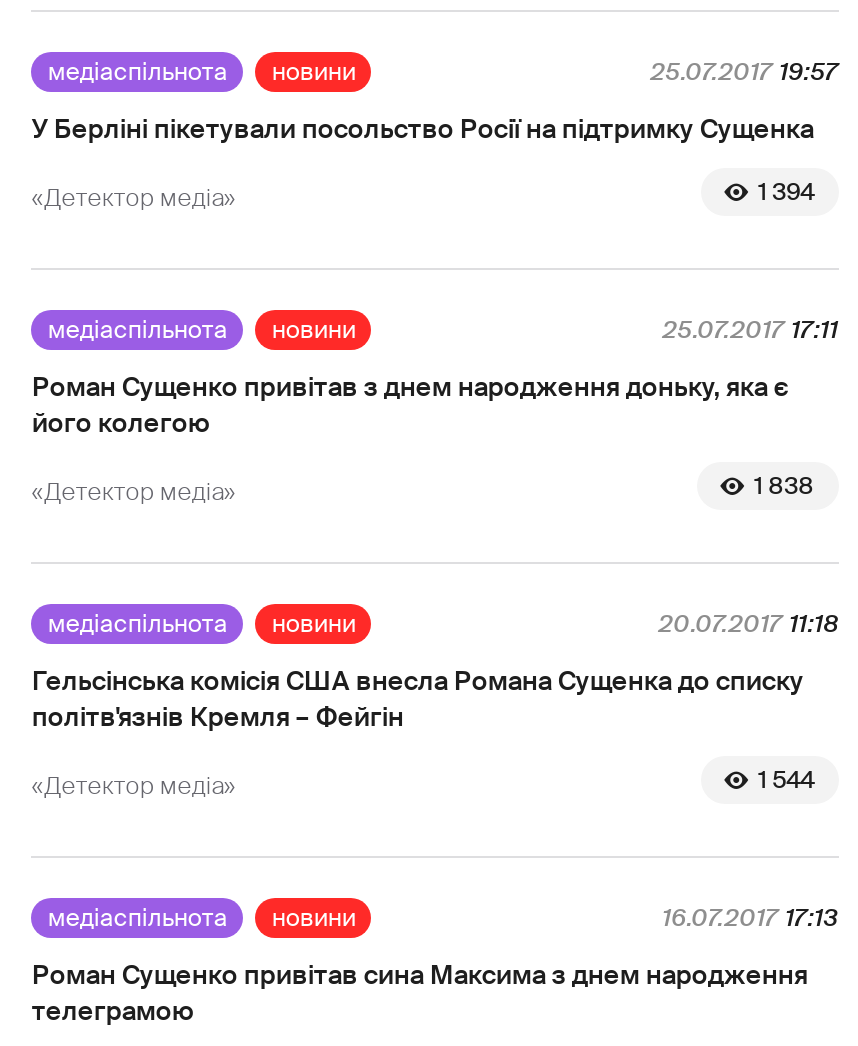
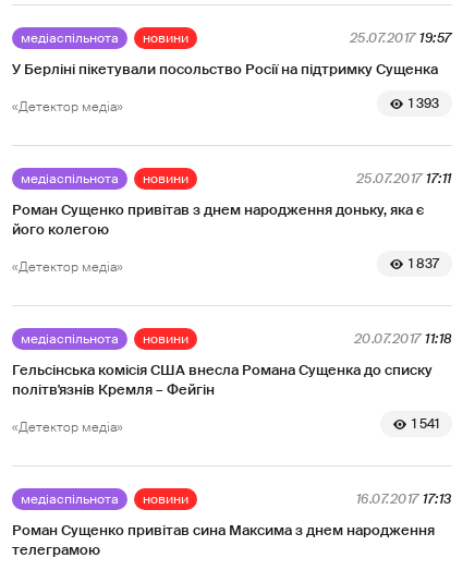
- 1 394
+ 1 393

- 1 838
+ 1 837

- 1 544
+ 1 541
